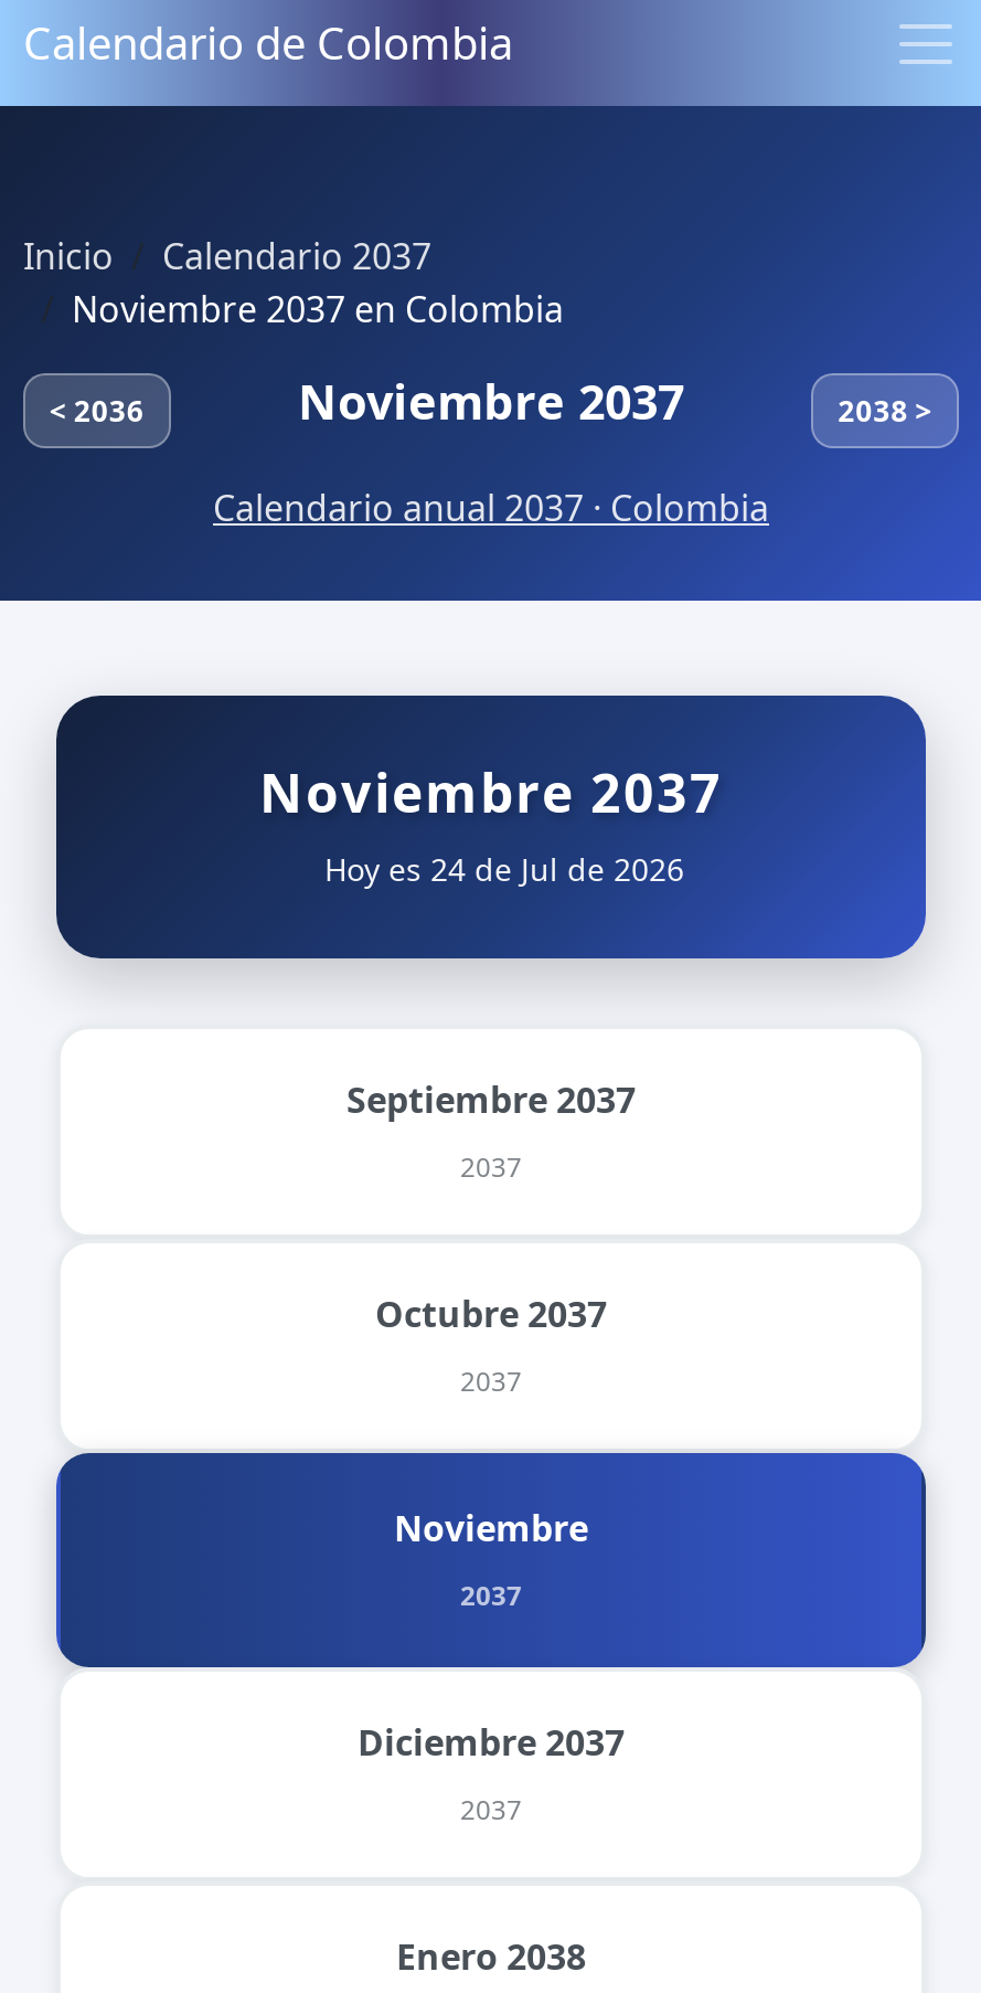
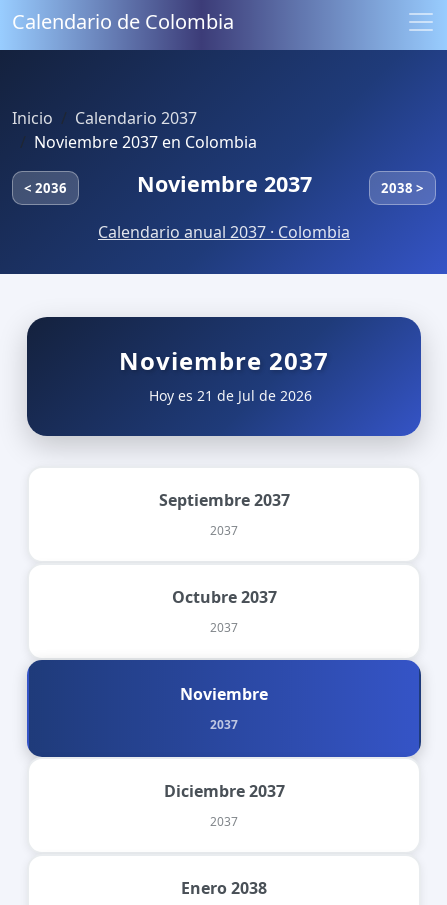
- Hoy es 24 de Jul de 2026
+ Hoy es 21 de Jul de 2026
